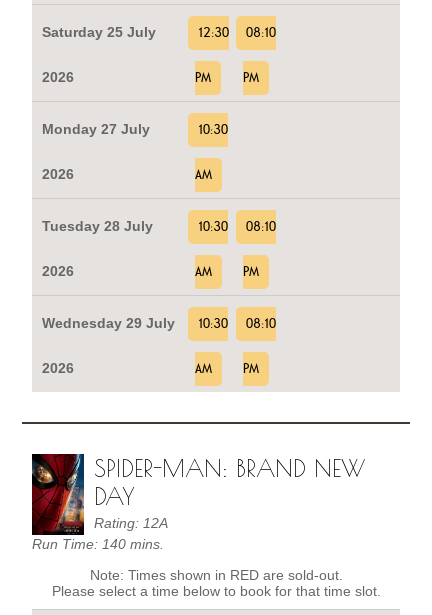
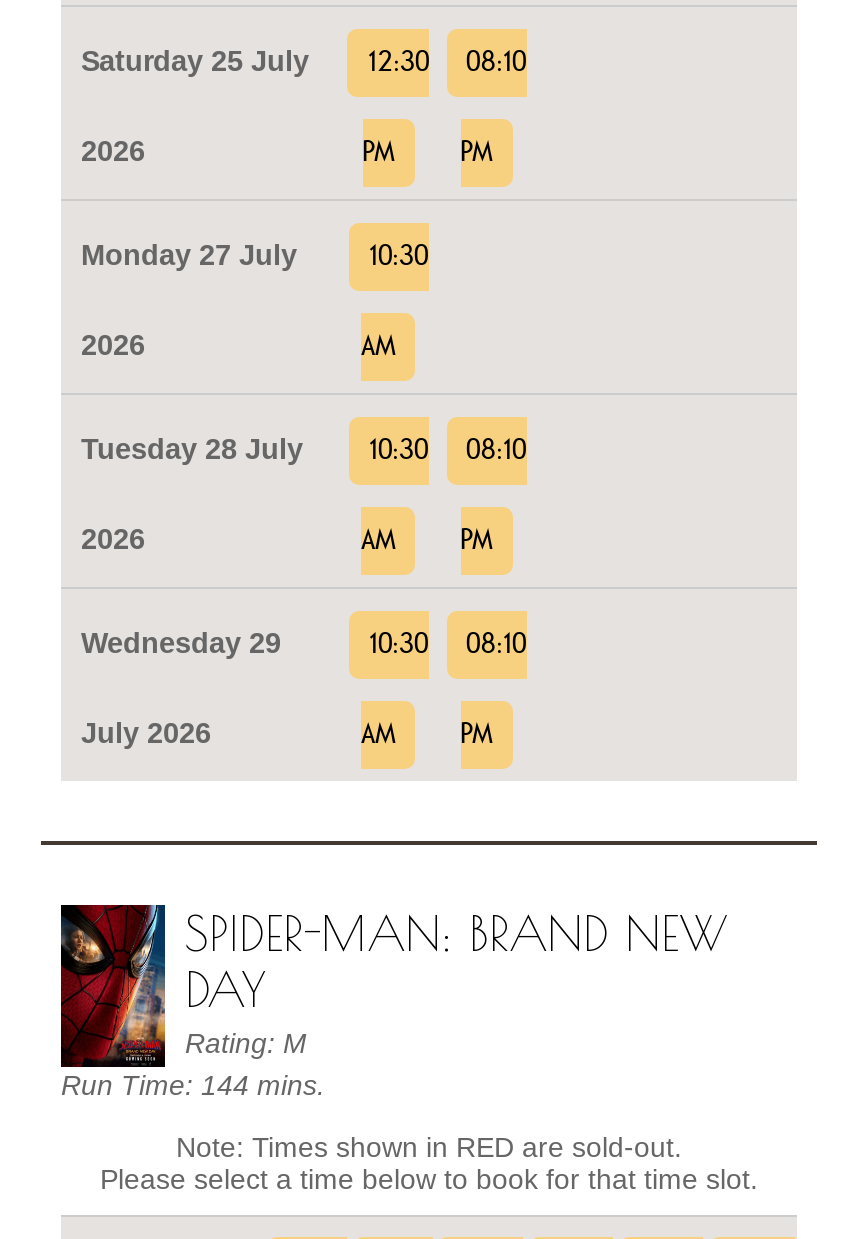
- Rating: 12A
+ Rating: M

- Run Time: 140 mins.
+ Run Time: 144 mins.
